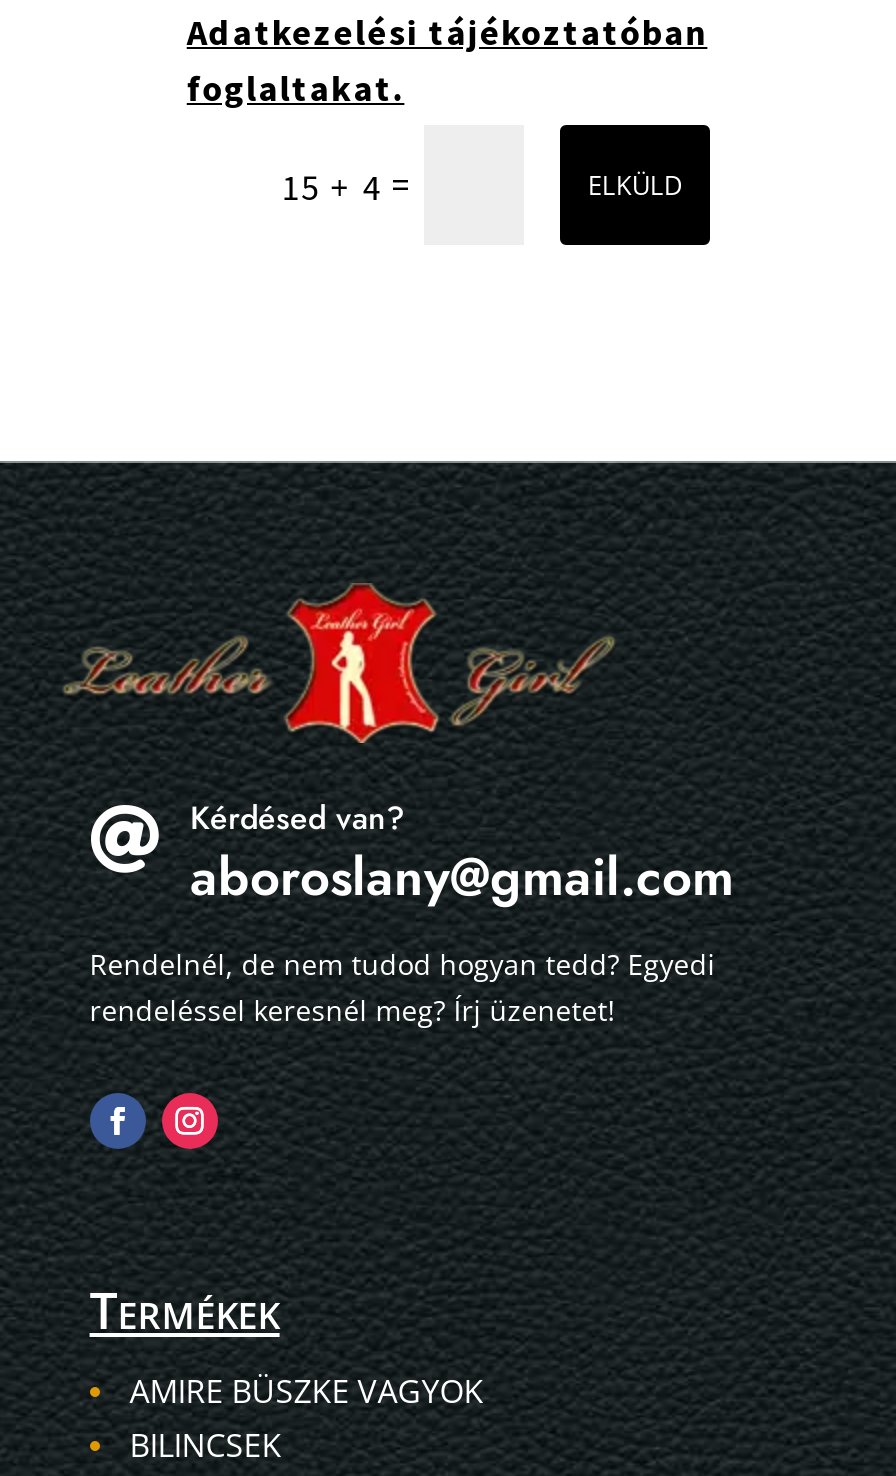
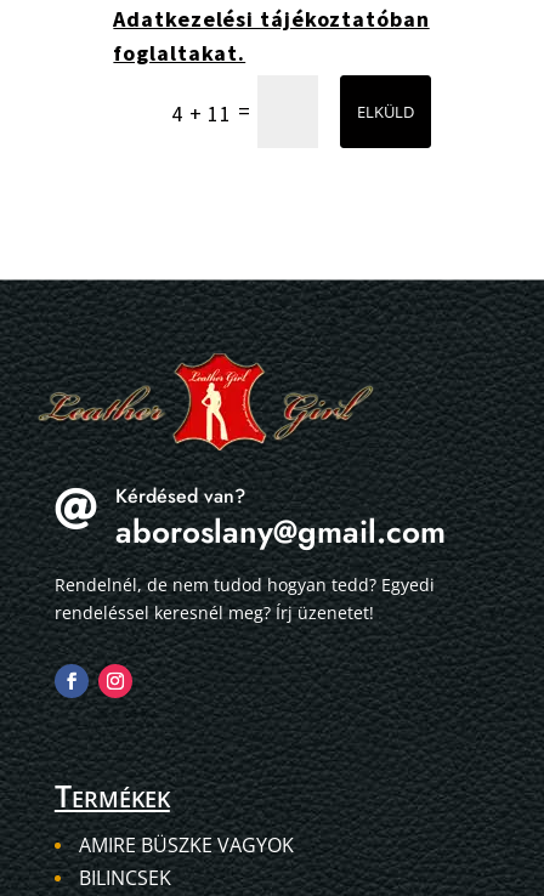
- 15 + 4 =
+ 4 + 11 =
